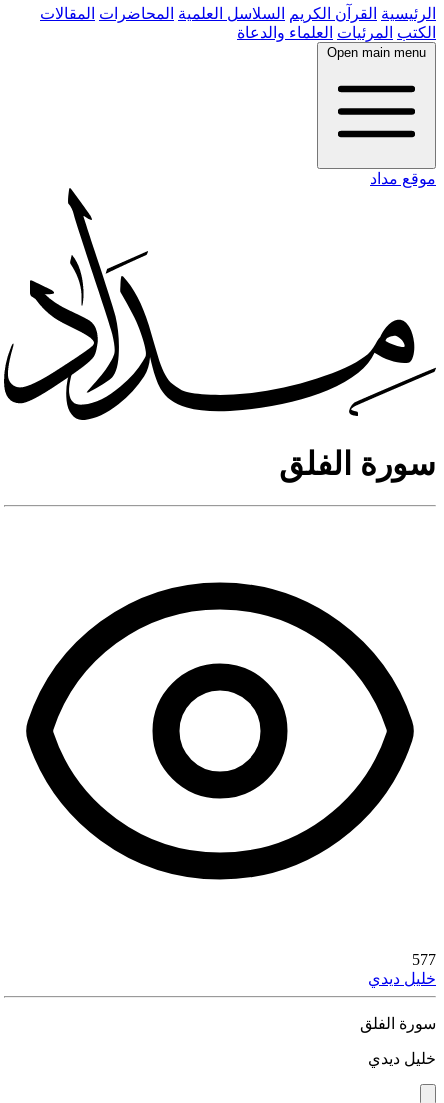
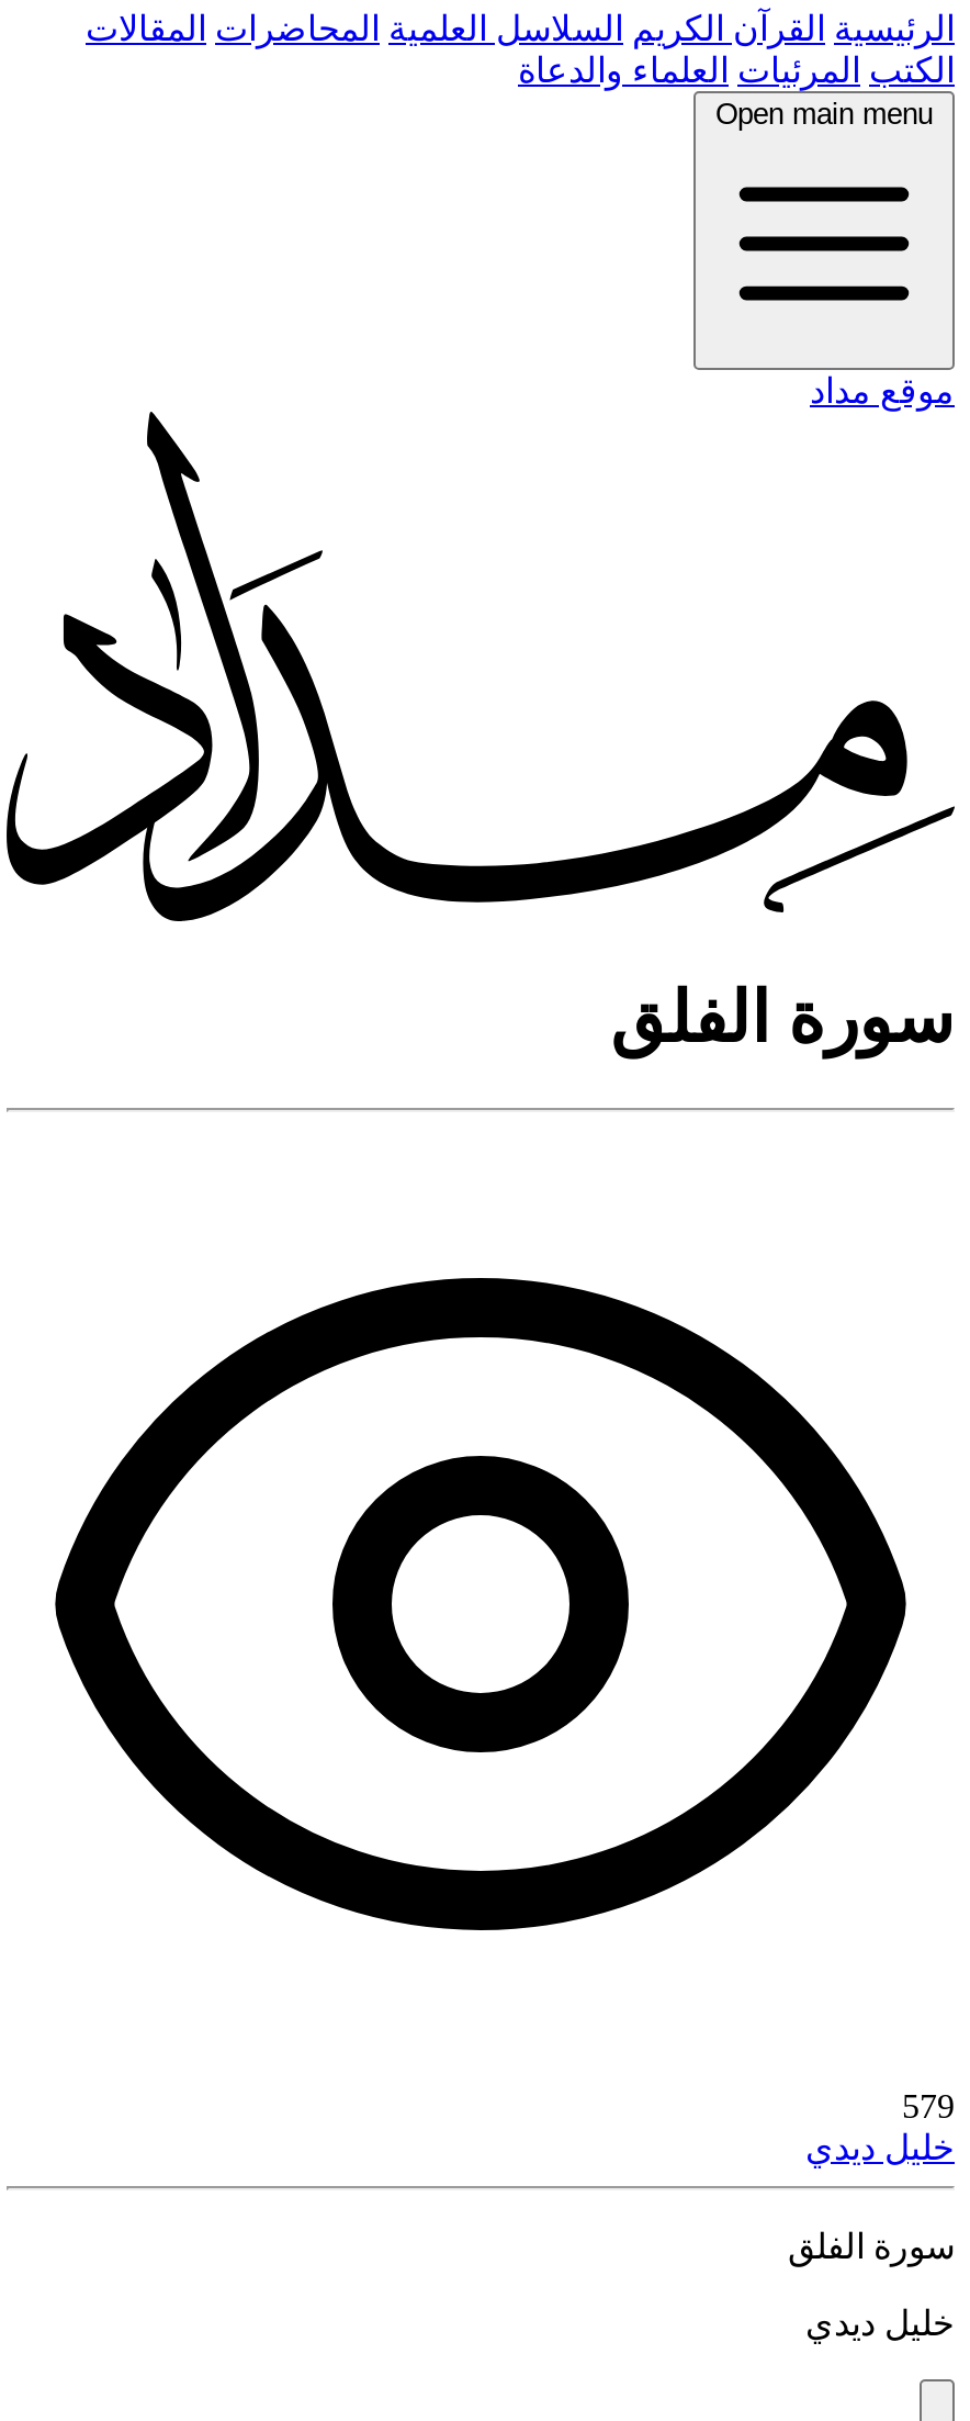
- 577
+ 579
